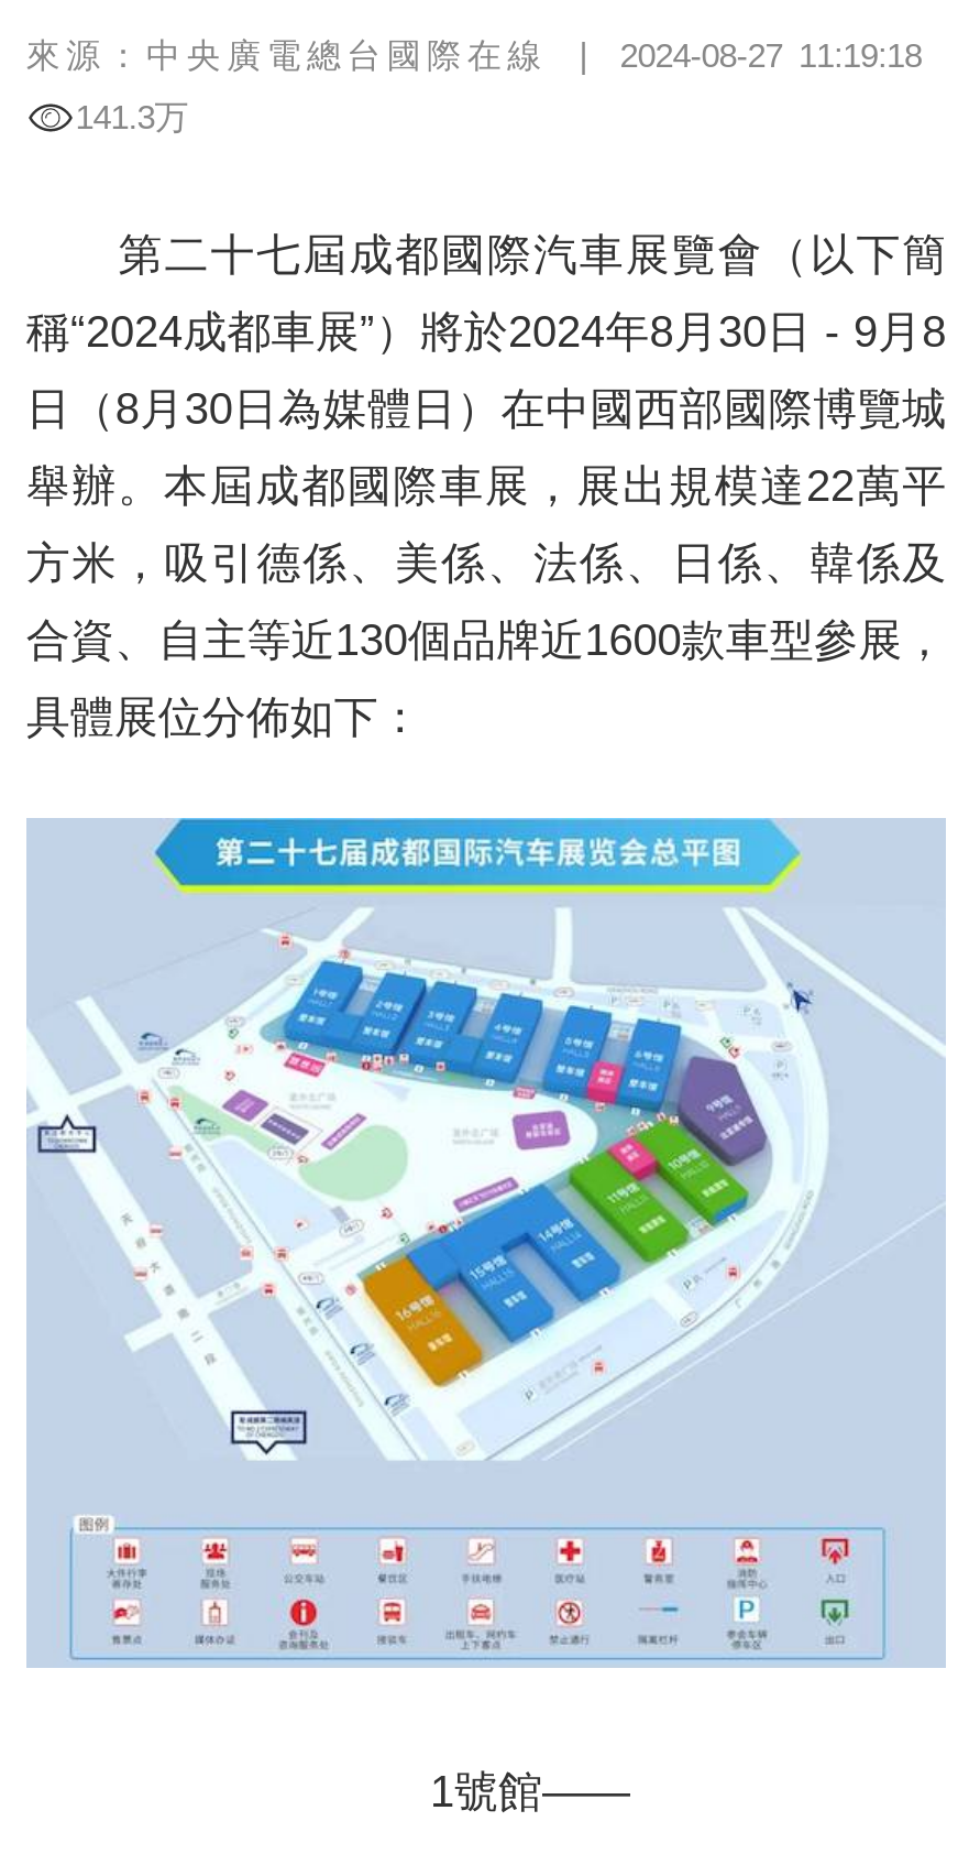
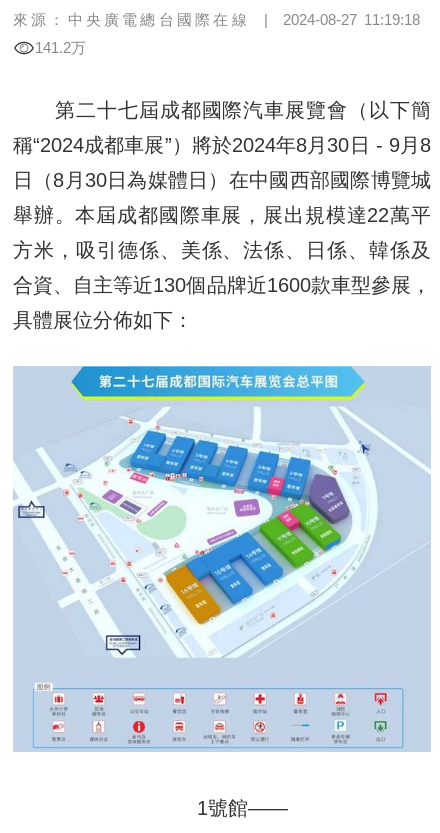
- 141.3万
+ 141.2万
